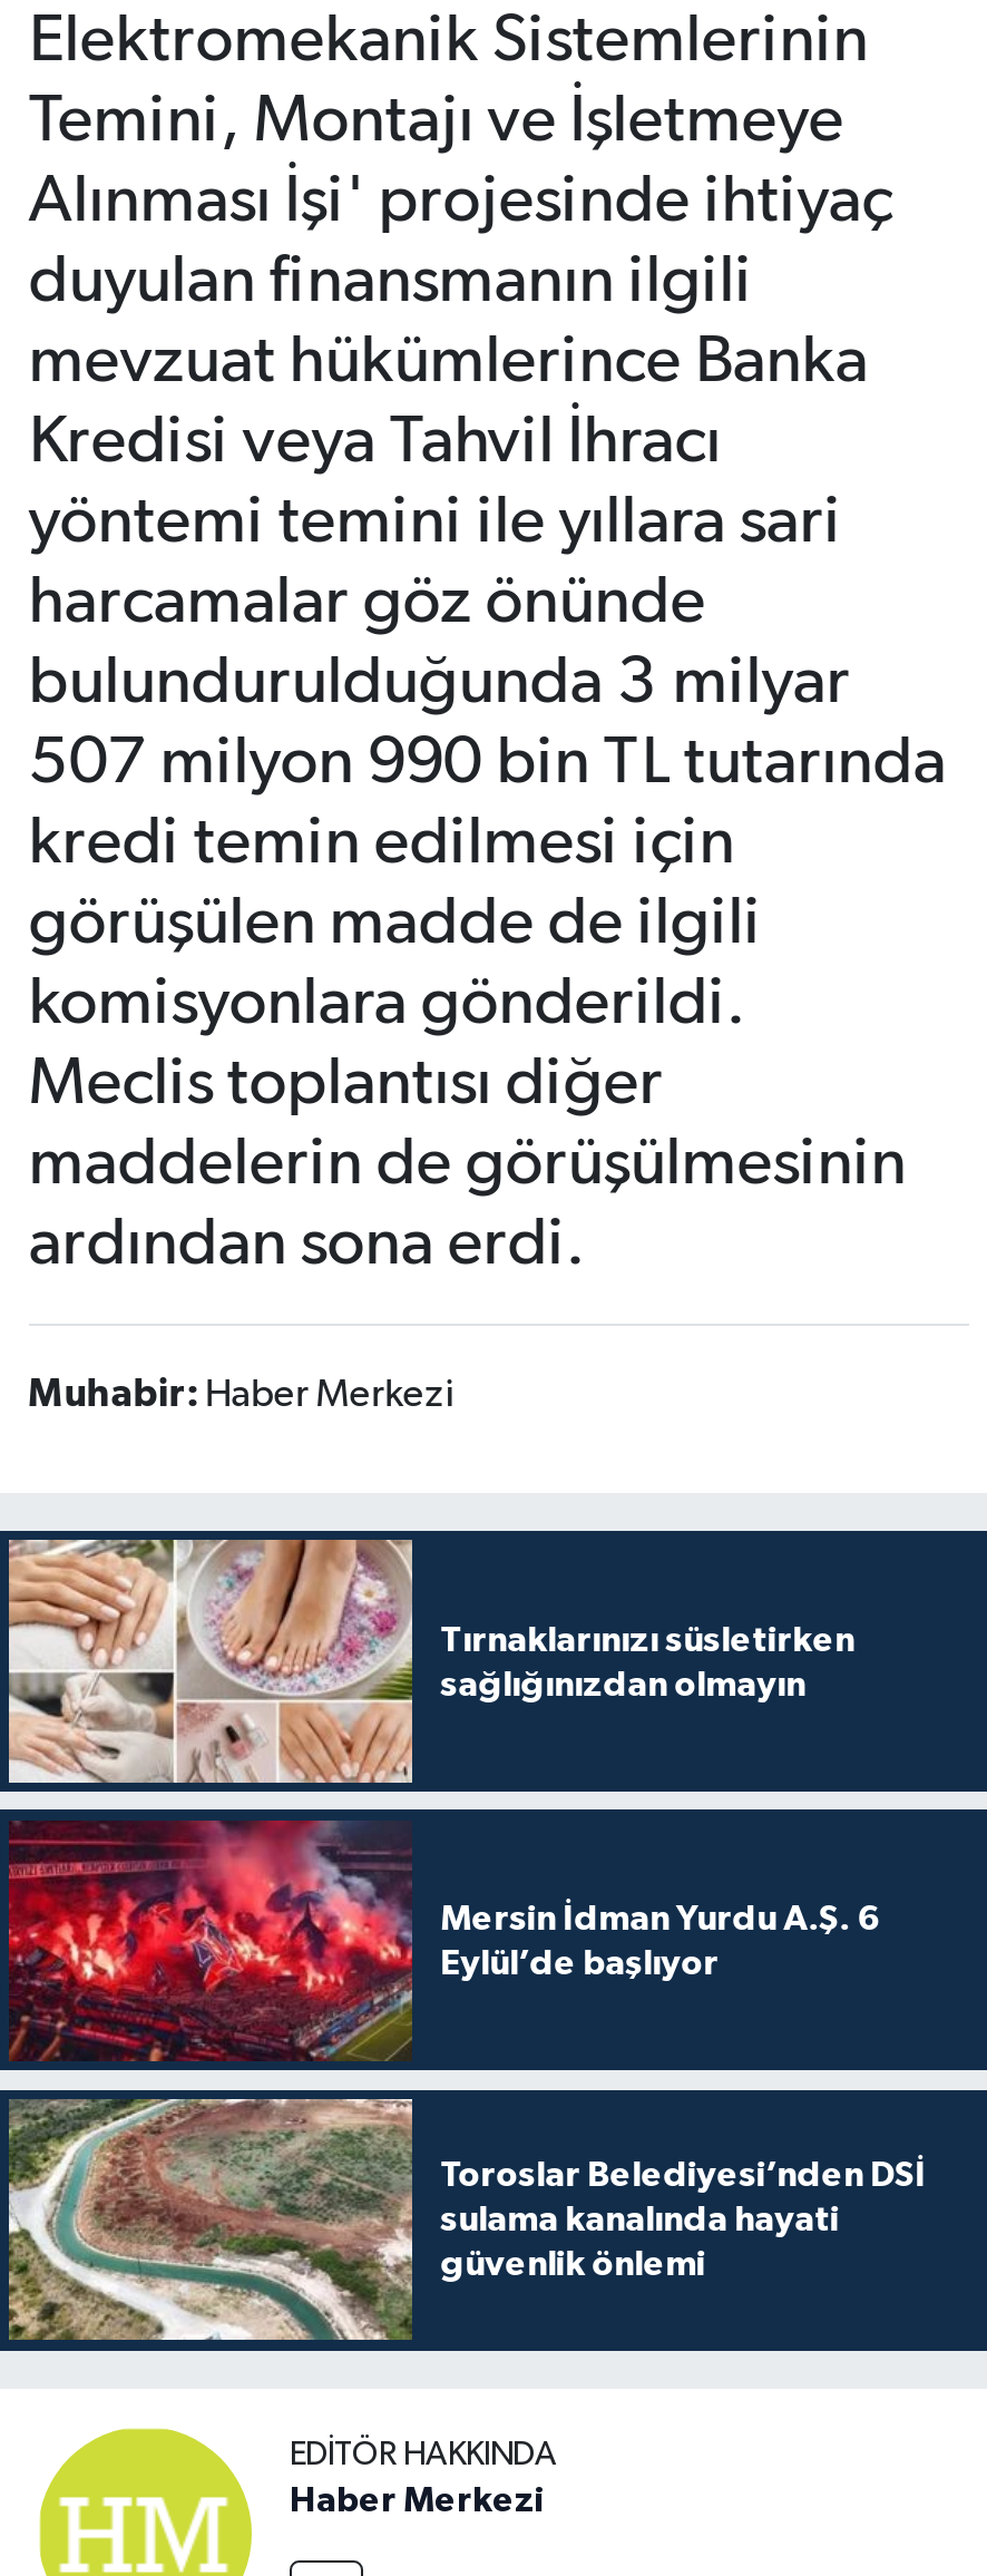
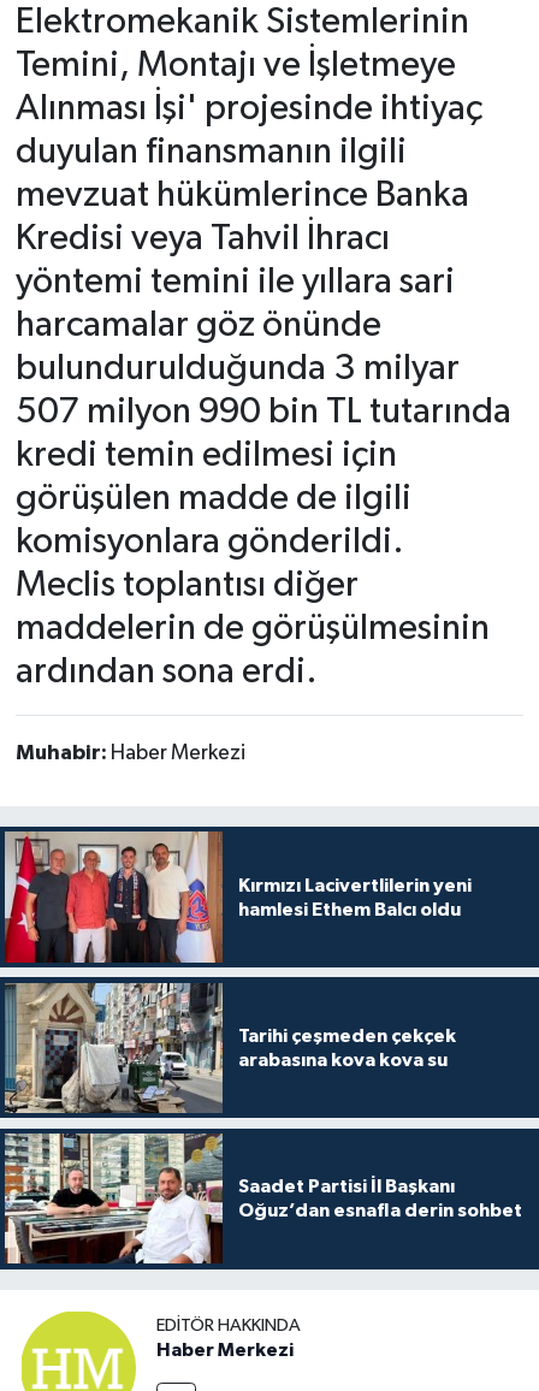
- [image]
- Tırnaklarınızı süsletirken
- sağlığınızdan olmayın
+ [image]
+ Kırmızı Lacivertlilerin yeni
+ hamlesi Ethem Balcı oldu

- [image]
- Mersin İdman Yurdu A.Ş. 6
- Eylül’de başlıyor
+ [image]
+ Tarihi çeşmeden çekçek
+ arabasına kova kova su

- [image]
- Toroslar Belediyesi’nden DSİ
- sulama kanalında hayati
- güvenlik önlemi
+ [image]
+ Saadet Partisi İl Başkanı
+ Oğuz’dan esnafla derin sohbet
